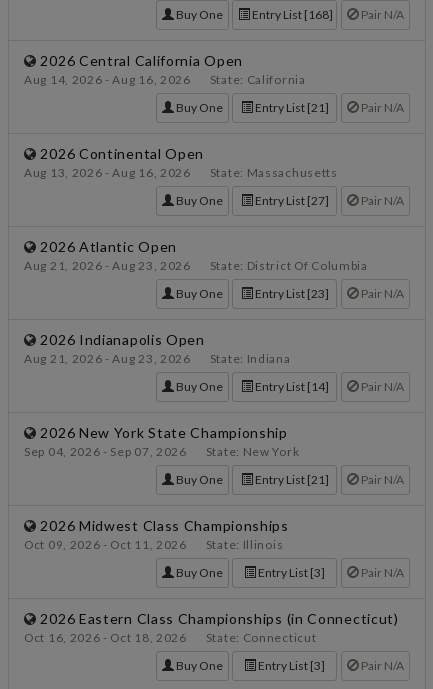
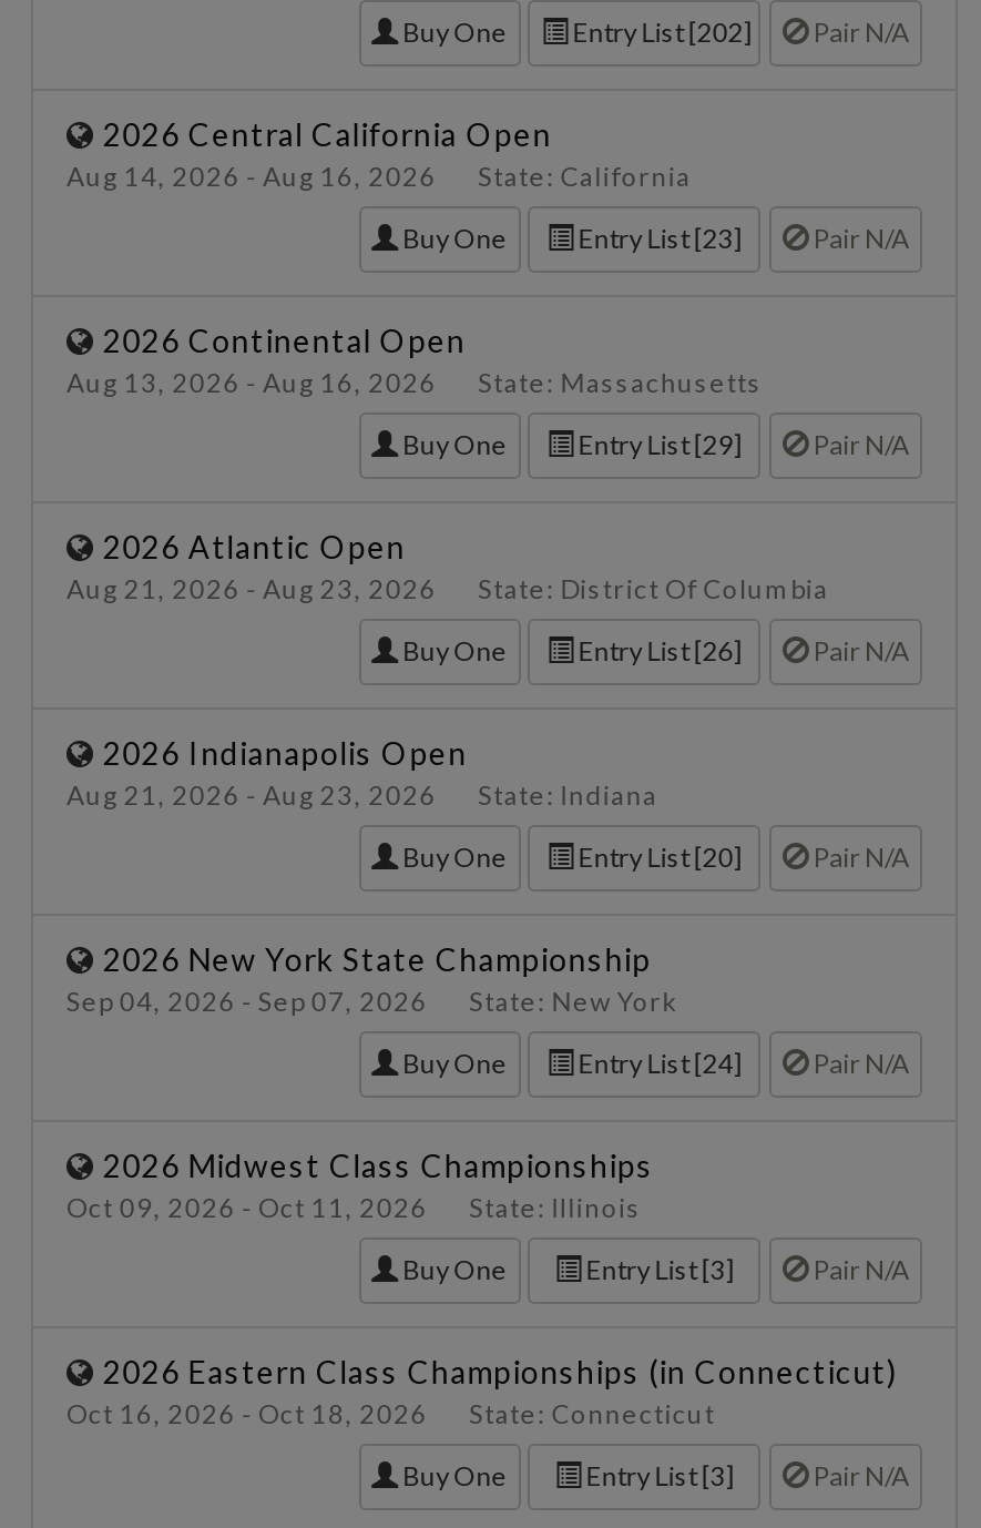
- Buy One Entry List [168] Pair N/A
+ Buy One Entry List [202] Pair N/A

- Entry List [21]
+ Entry List [23]

- Entry List [27]
+ Entry List [29]

- Entry List [23]
+ Entry List [26]

- Entry List [14]
+ Entry List [20]

- Entry List [21]
+ Entry List [24]
